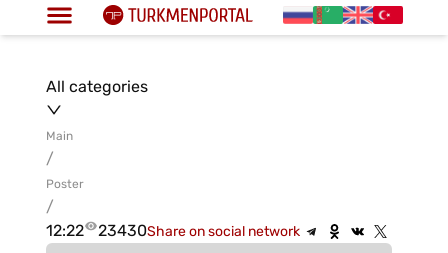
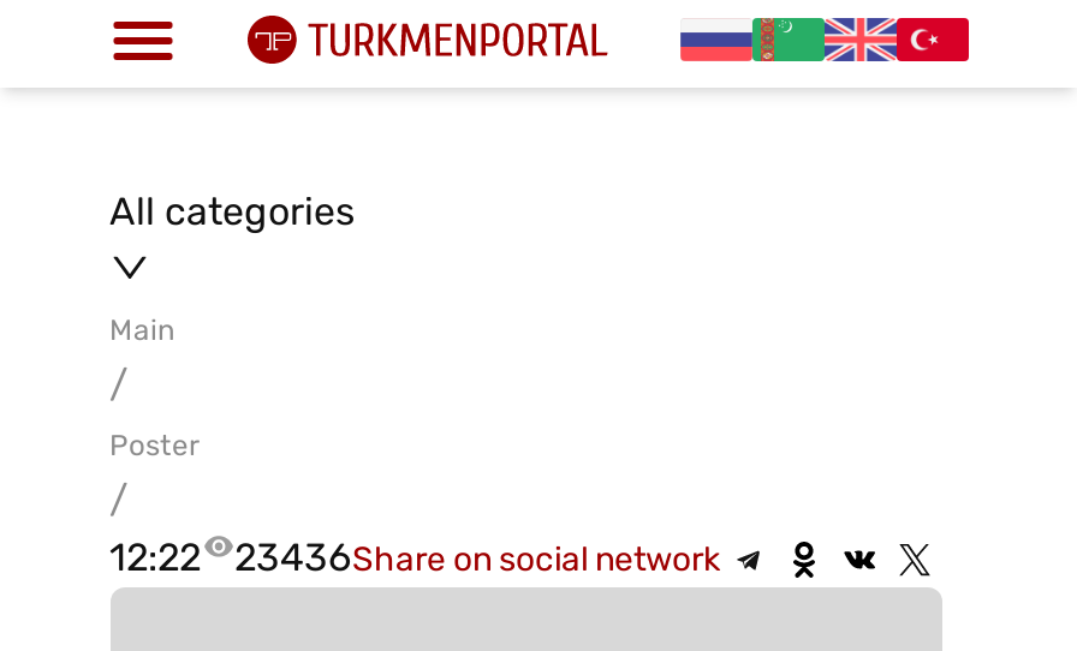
- 23430Share on social network
+ 23436Share on social network
